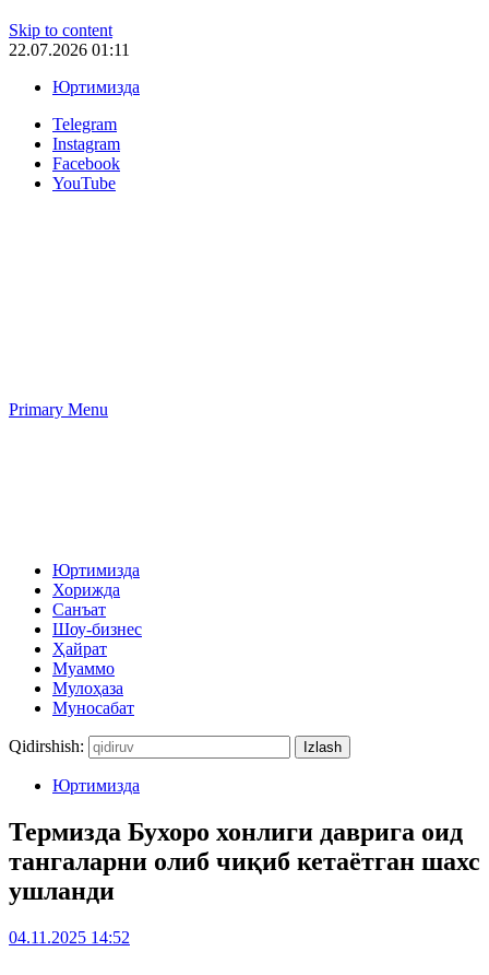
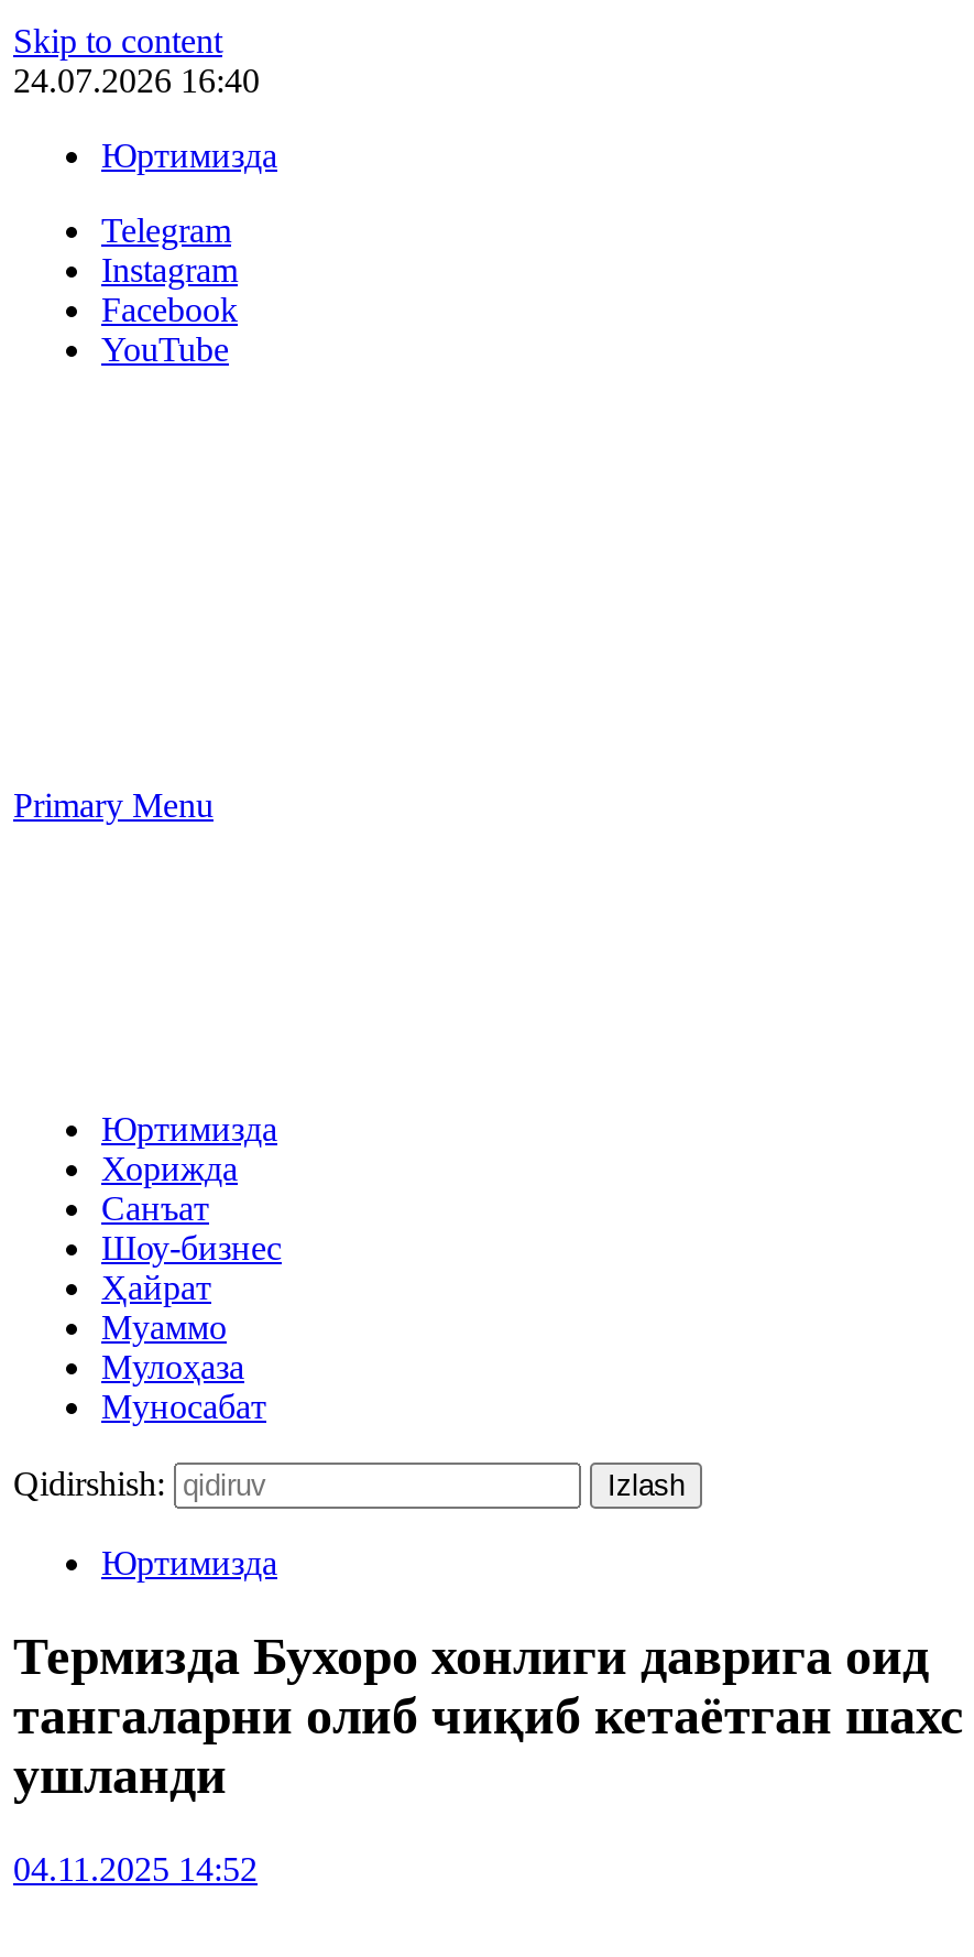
- 22.07.2026 01:11
+ 24.07.2026 16:40
